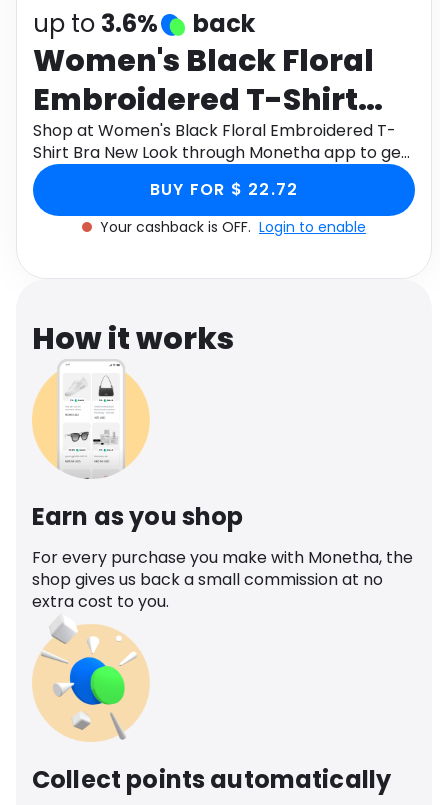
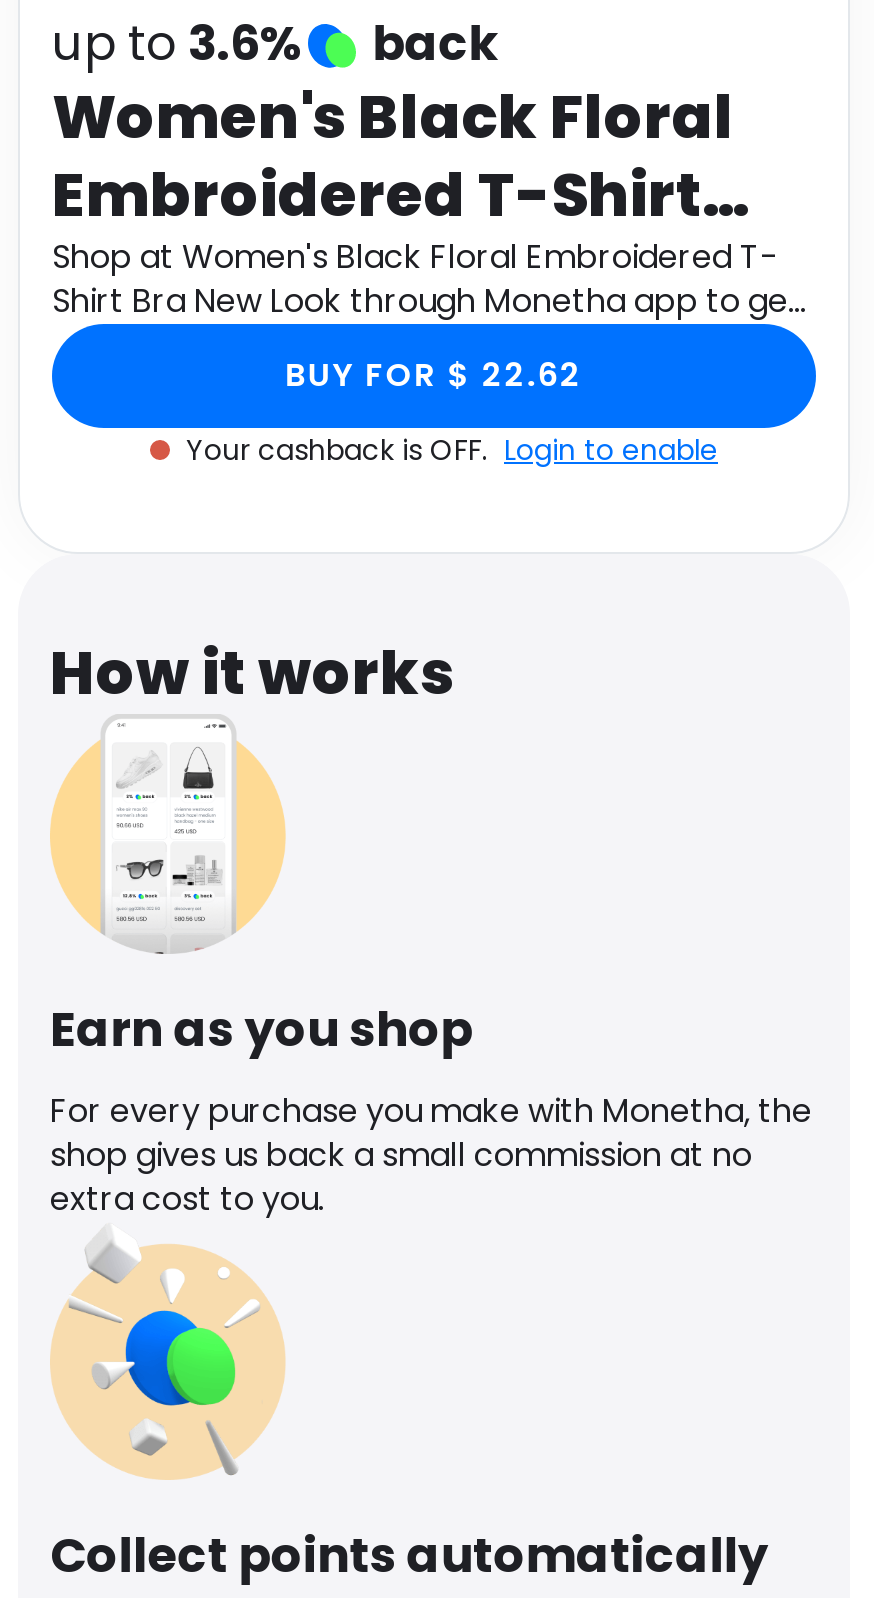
- BUY FOR $ 22.72
+ BUY FOR $ 22.62
